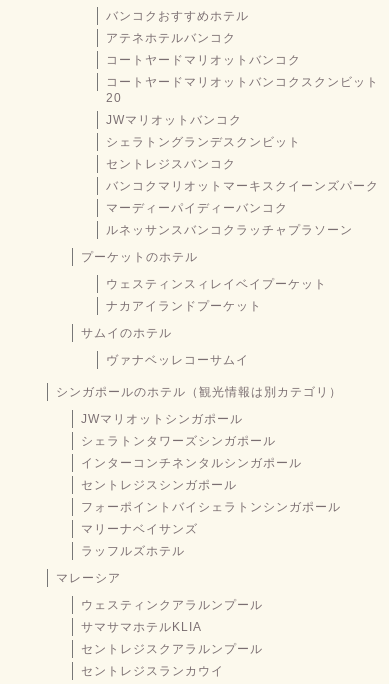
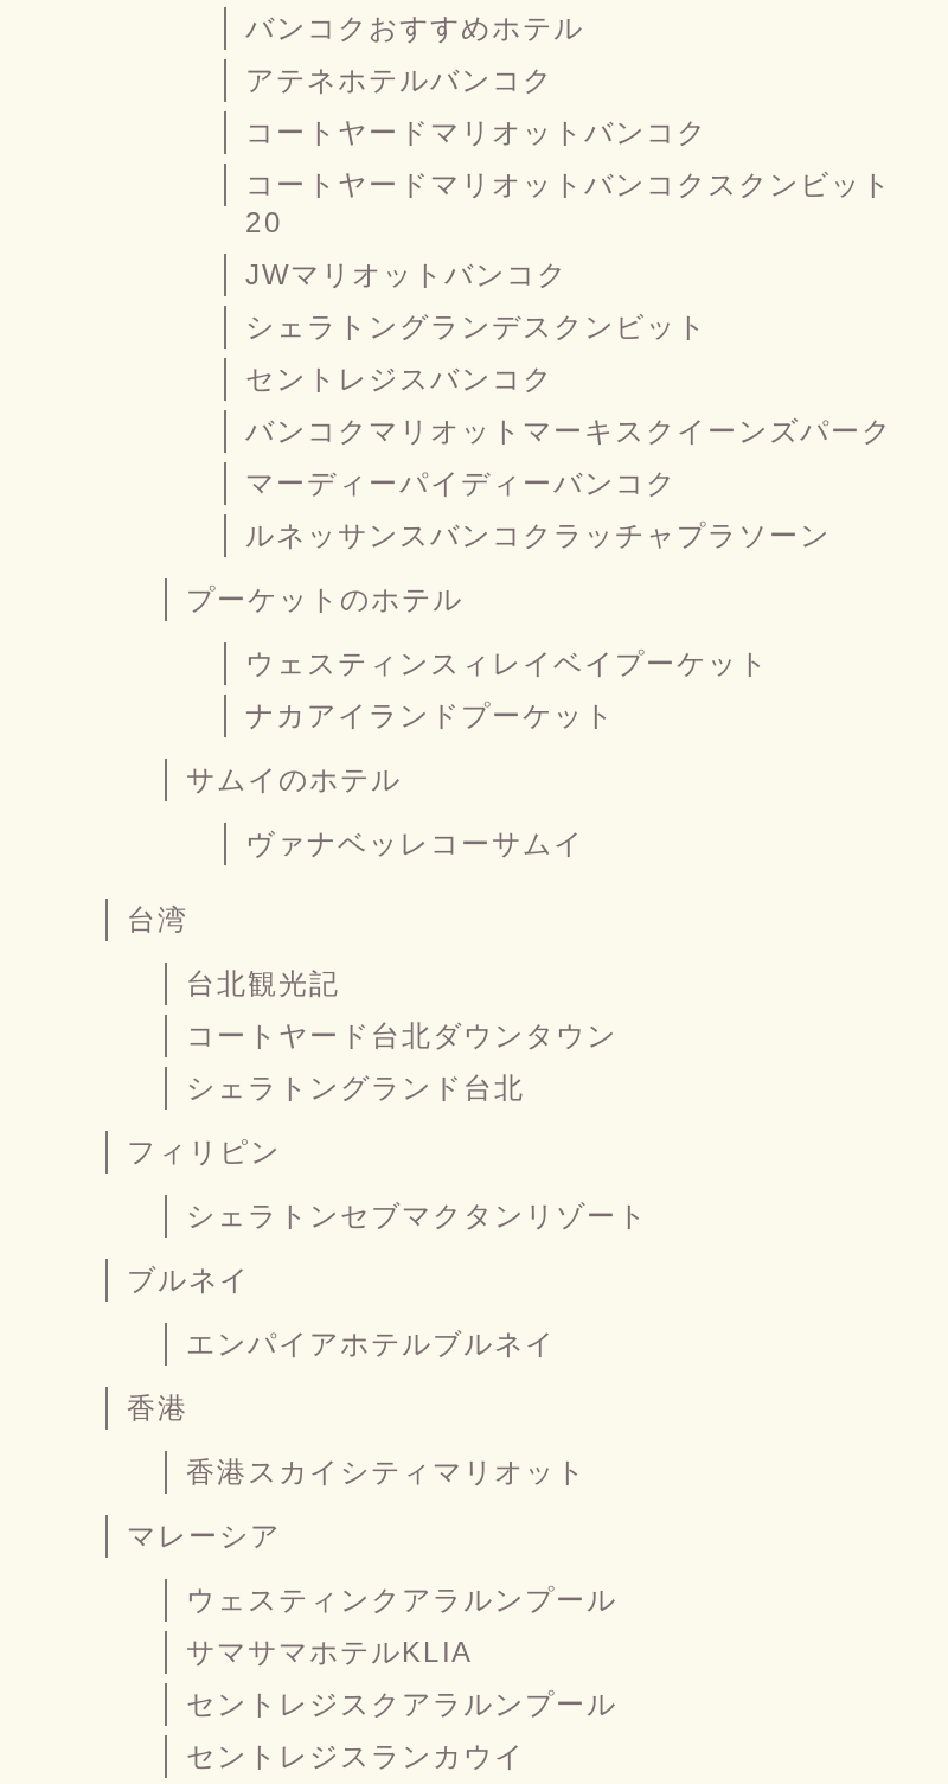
- シンガポールのホテル（観光情報は別カテゴリ）
- JWマリオットシンガポール
- シェラトンタワーズシンガポール
- インターコンチネンタルシンガポール
- セントレジスシンガポール
- フォーポイントバイシェラトンシンガポール
- マリーナベイサンズ
- ラッフルズホテル
+ 台湾
+ 台北観光記
+ コートヤード台北ダウンタウン
+ シェラトングランド台北
+ フィリピン
+ シェラトンセブマクタンリゾート
+ ブルネイ
+ エンパイアホテルブルネイ
+ 香港
+ 香港スカイシティマリオット
